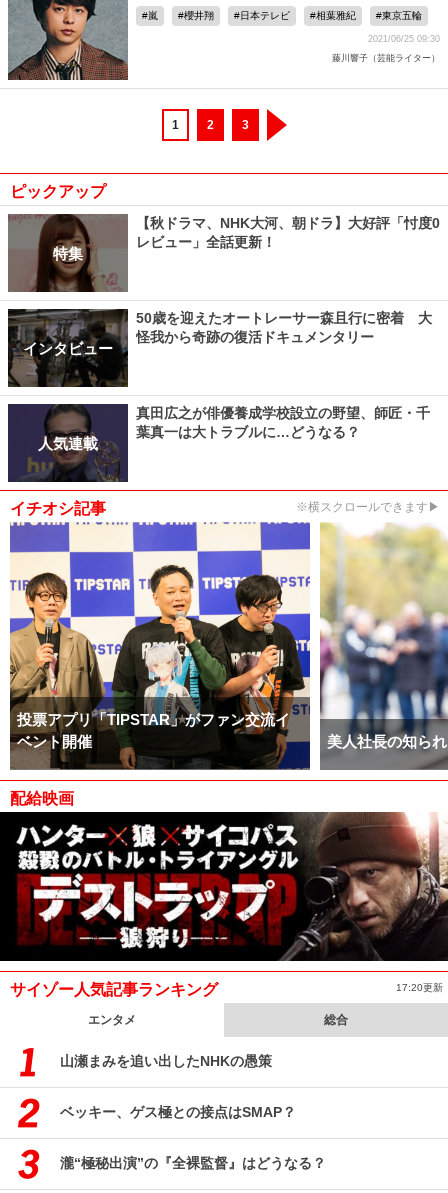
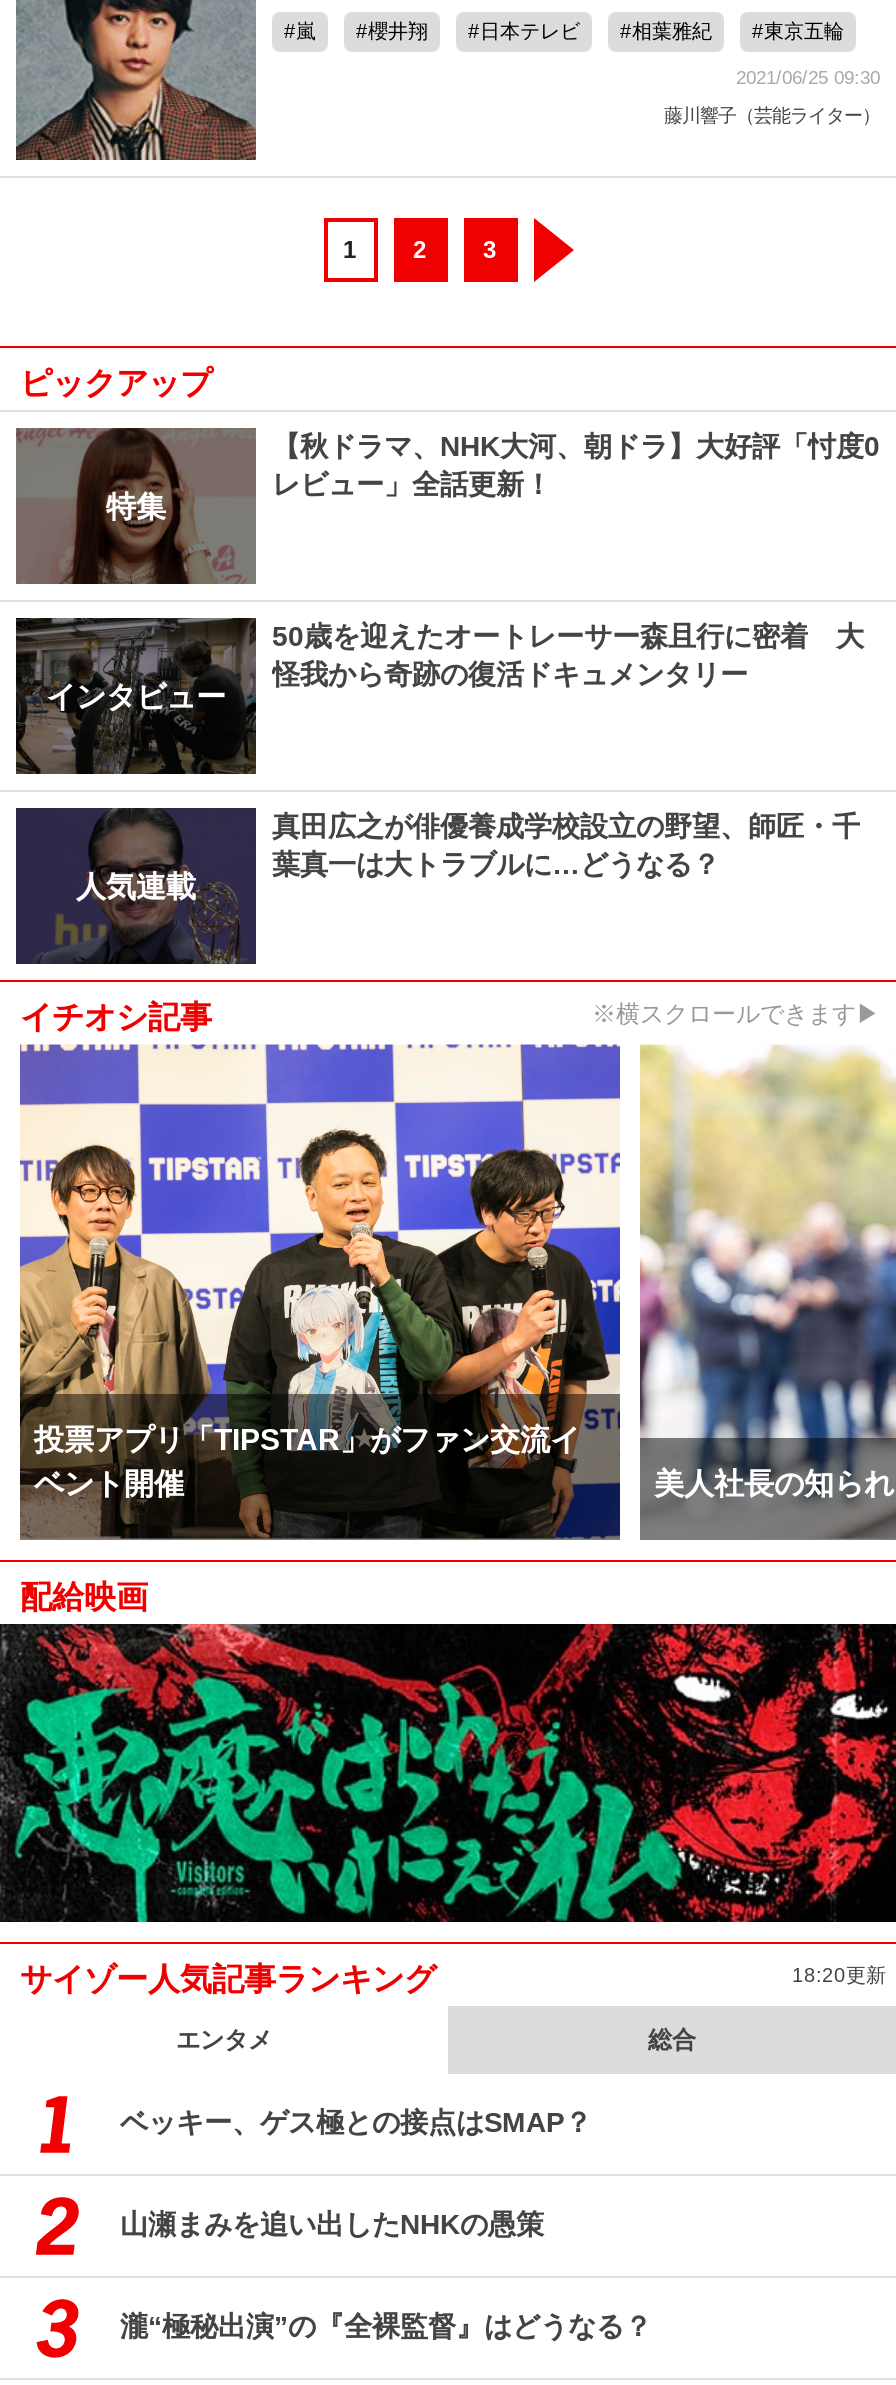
- [image]
- 17:20更新
+ [image]
+ 18:20更新

moved down: 山瀬まみを追い出したNHKの愚策

moved up: ベッキー、ゲス極との接点はSMAP？
